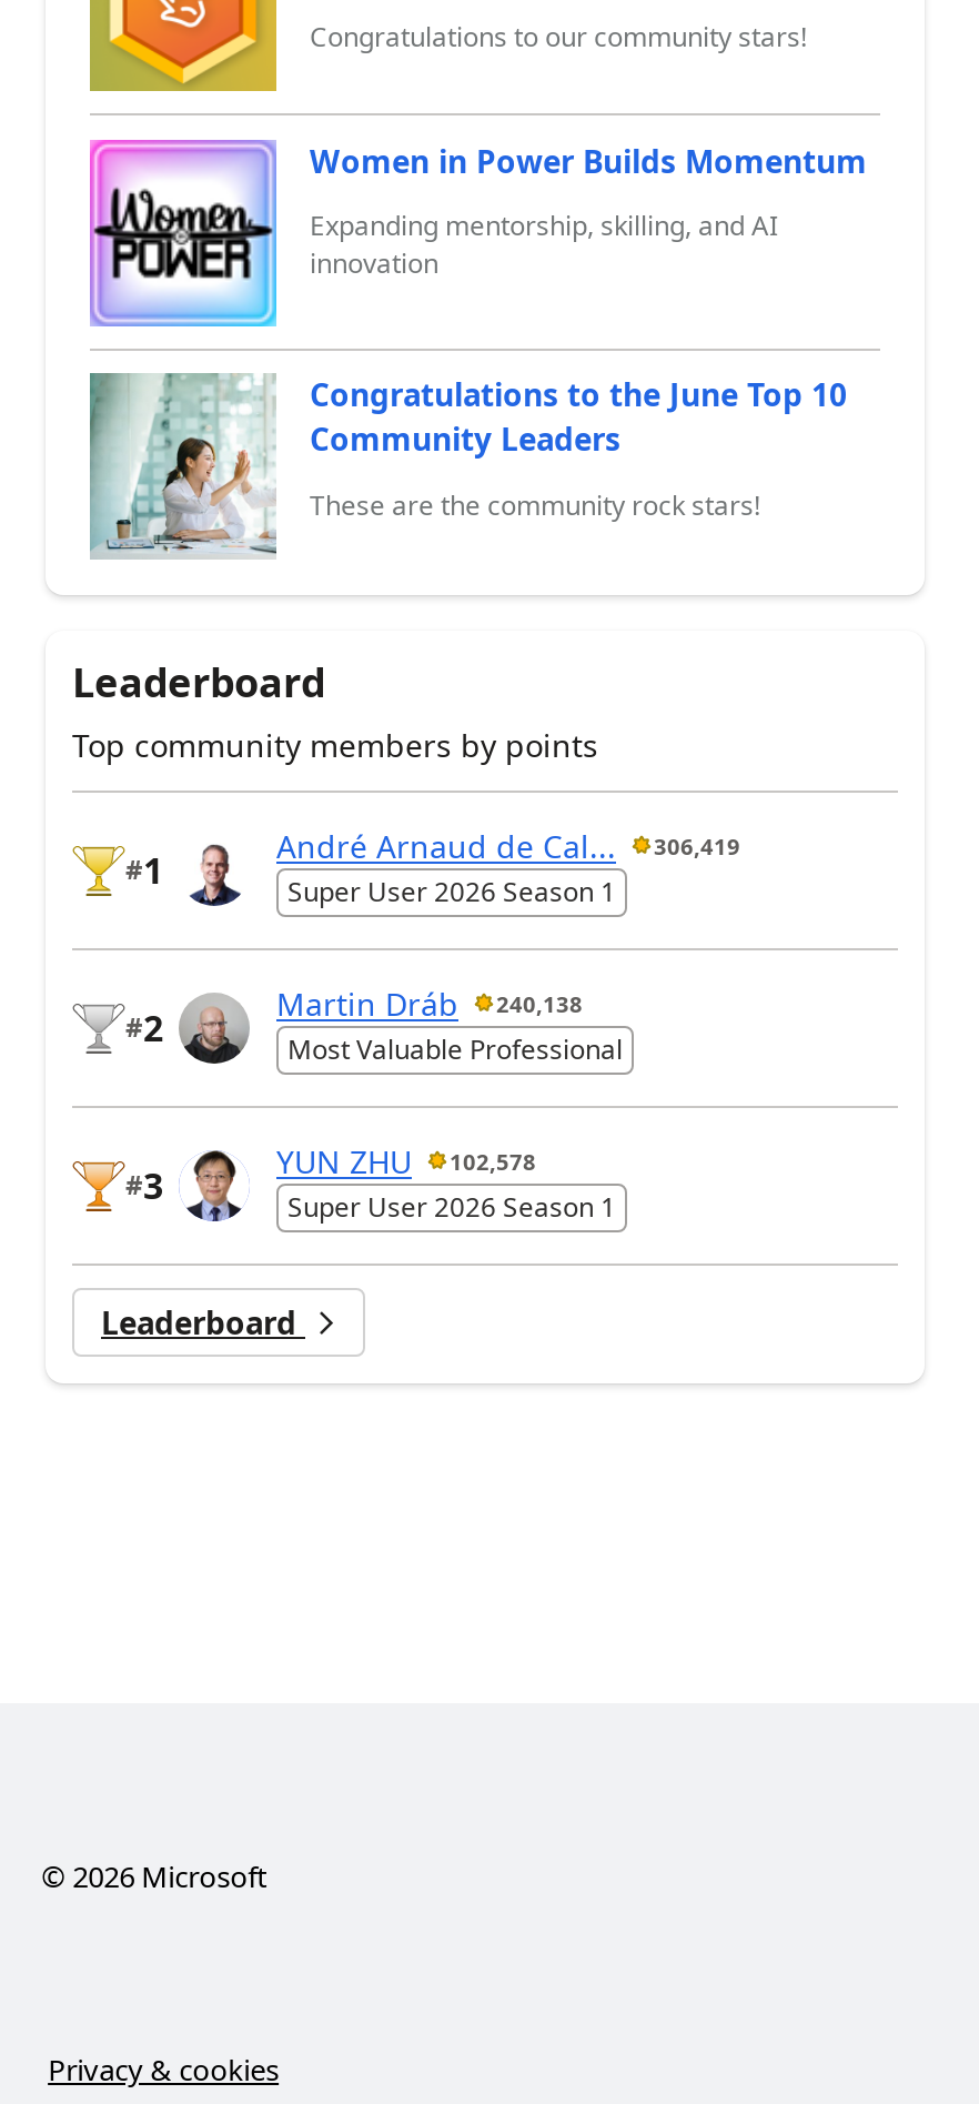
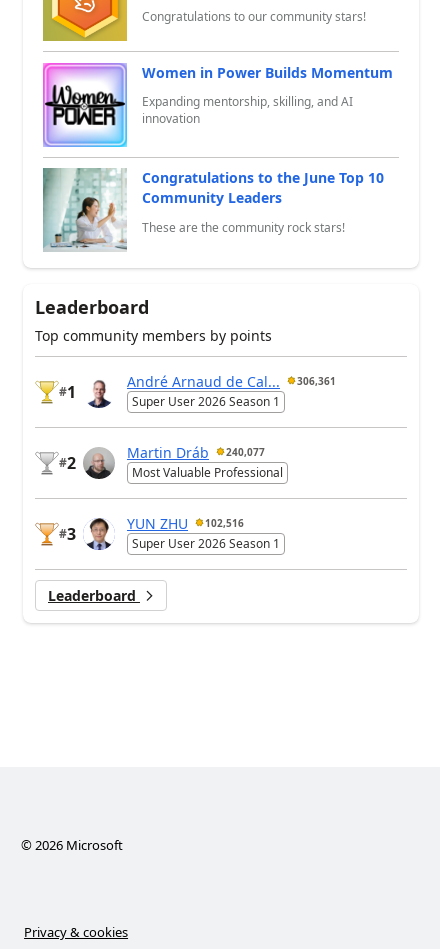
- André Arnaud de Cal... 306,419
+ André Arnaud de Cal... 306,361

- Martin Dráb 240,138
+ Martin Dráb 240,077

- YUN ZHU 102,578
+ YUN ZHU 102,516
